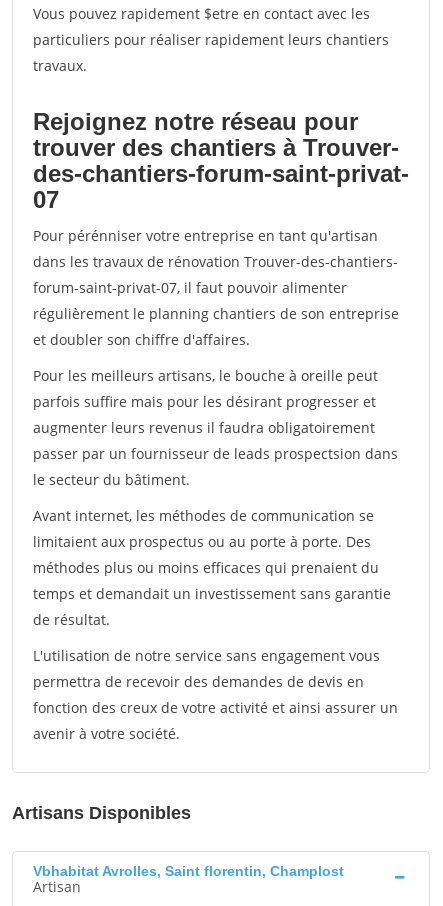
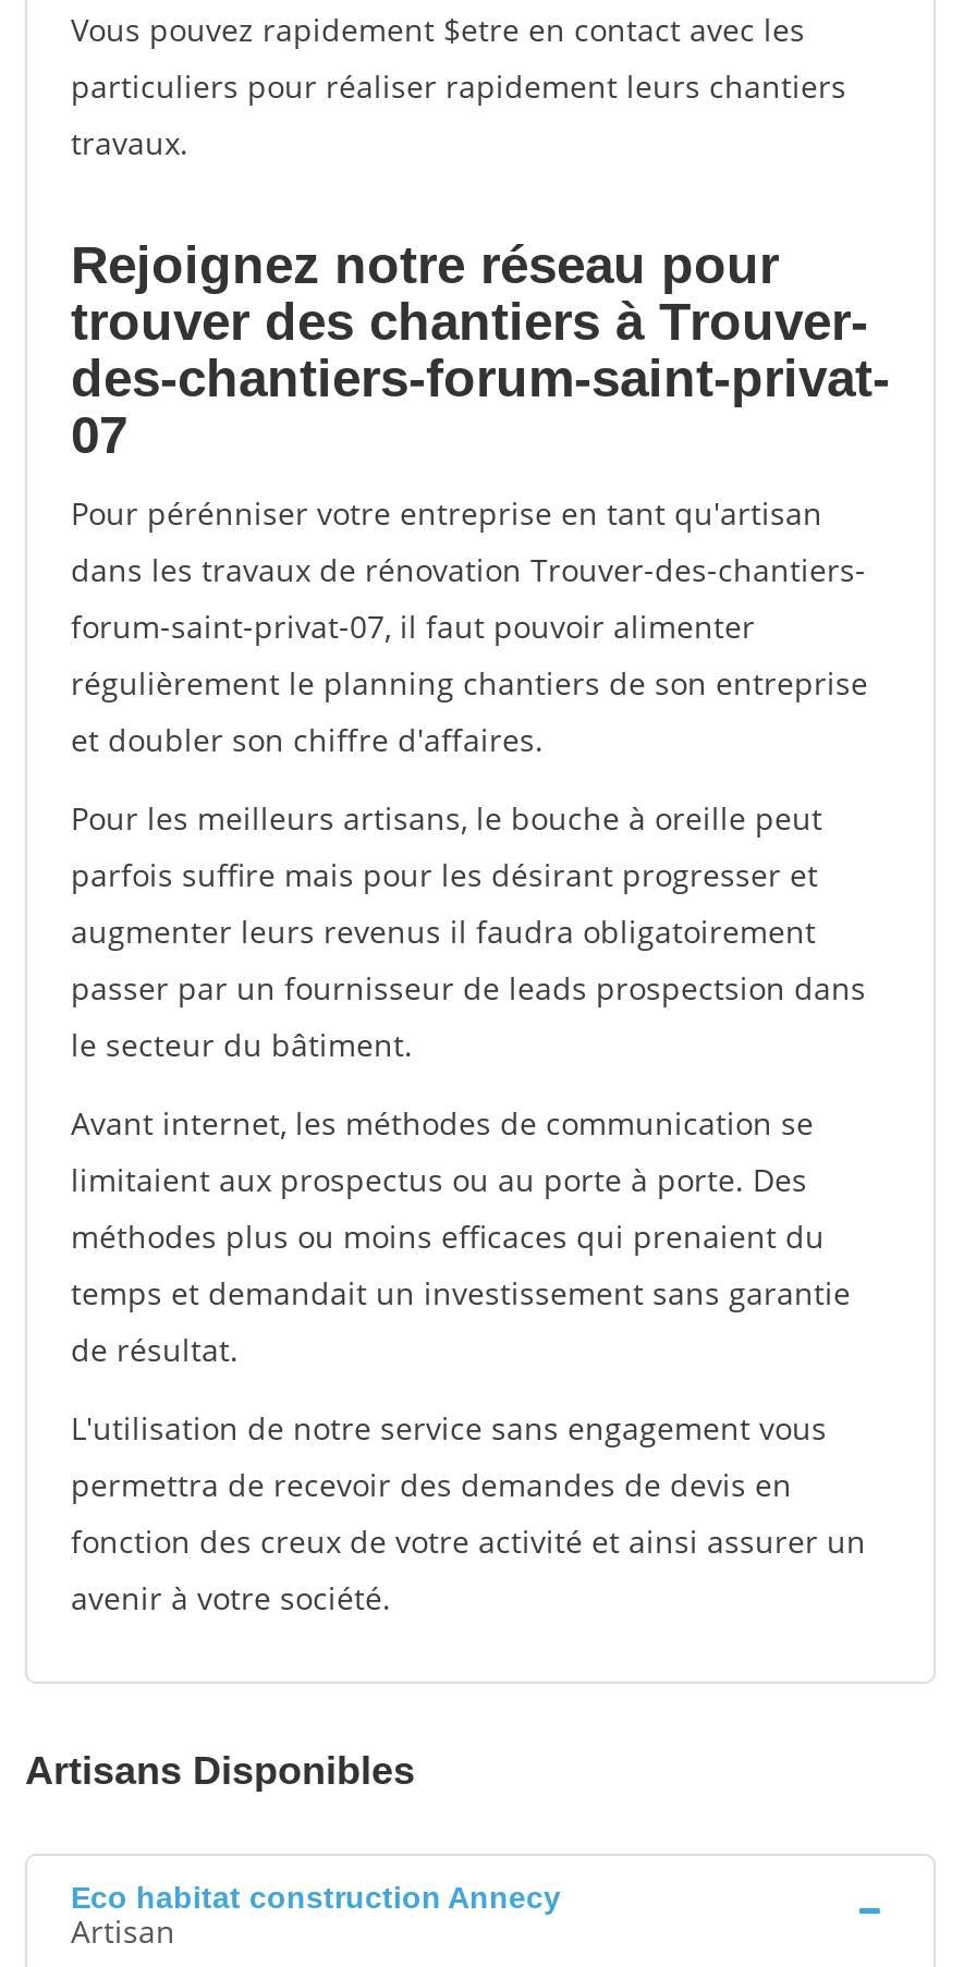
- Vbhabitat Avrolles, Saint florentin, Champlost
+ Eco habitat construction Annecy
